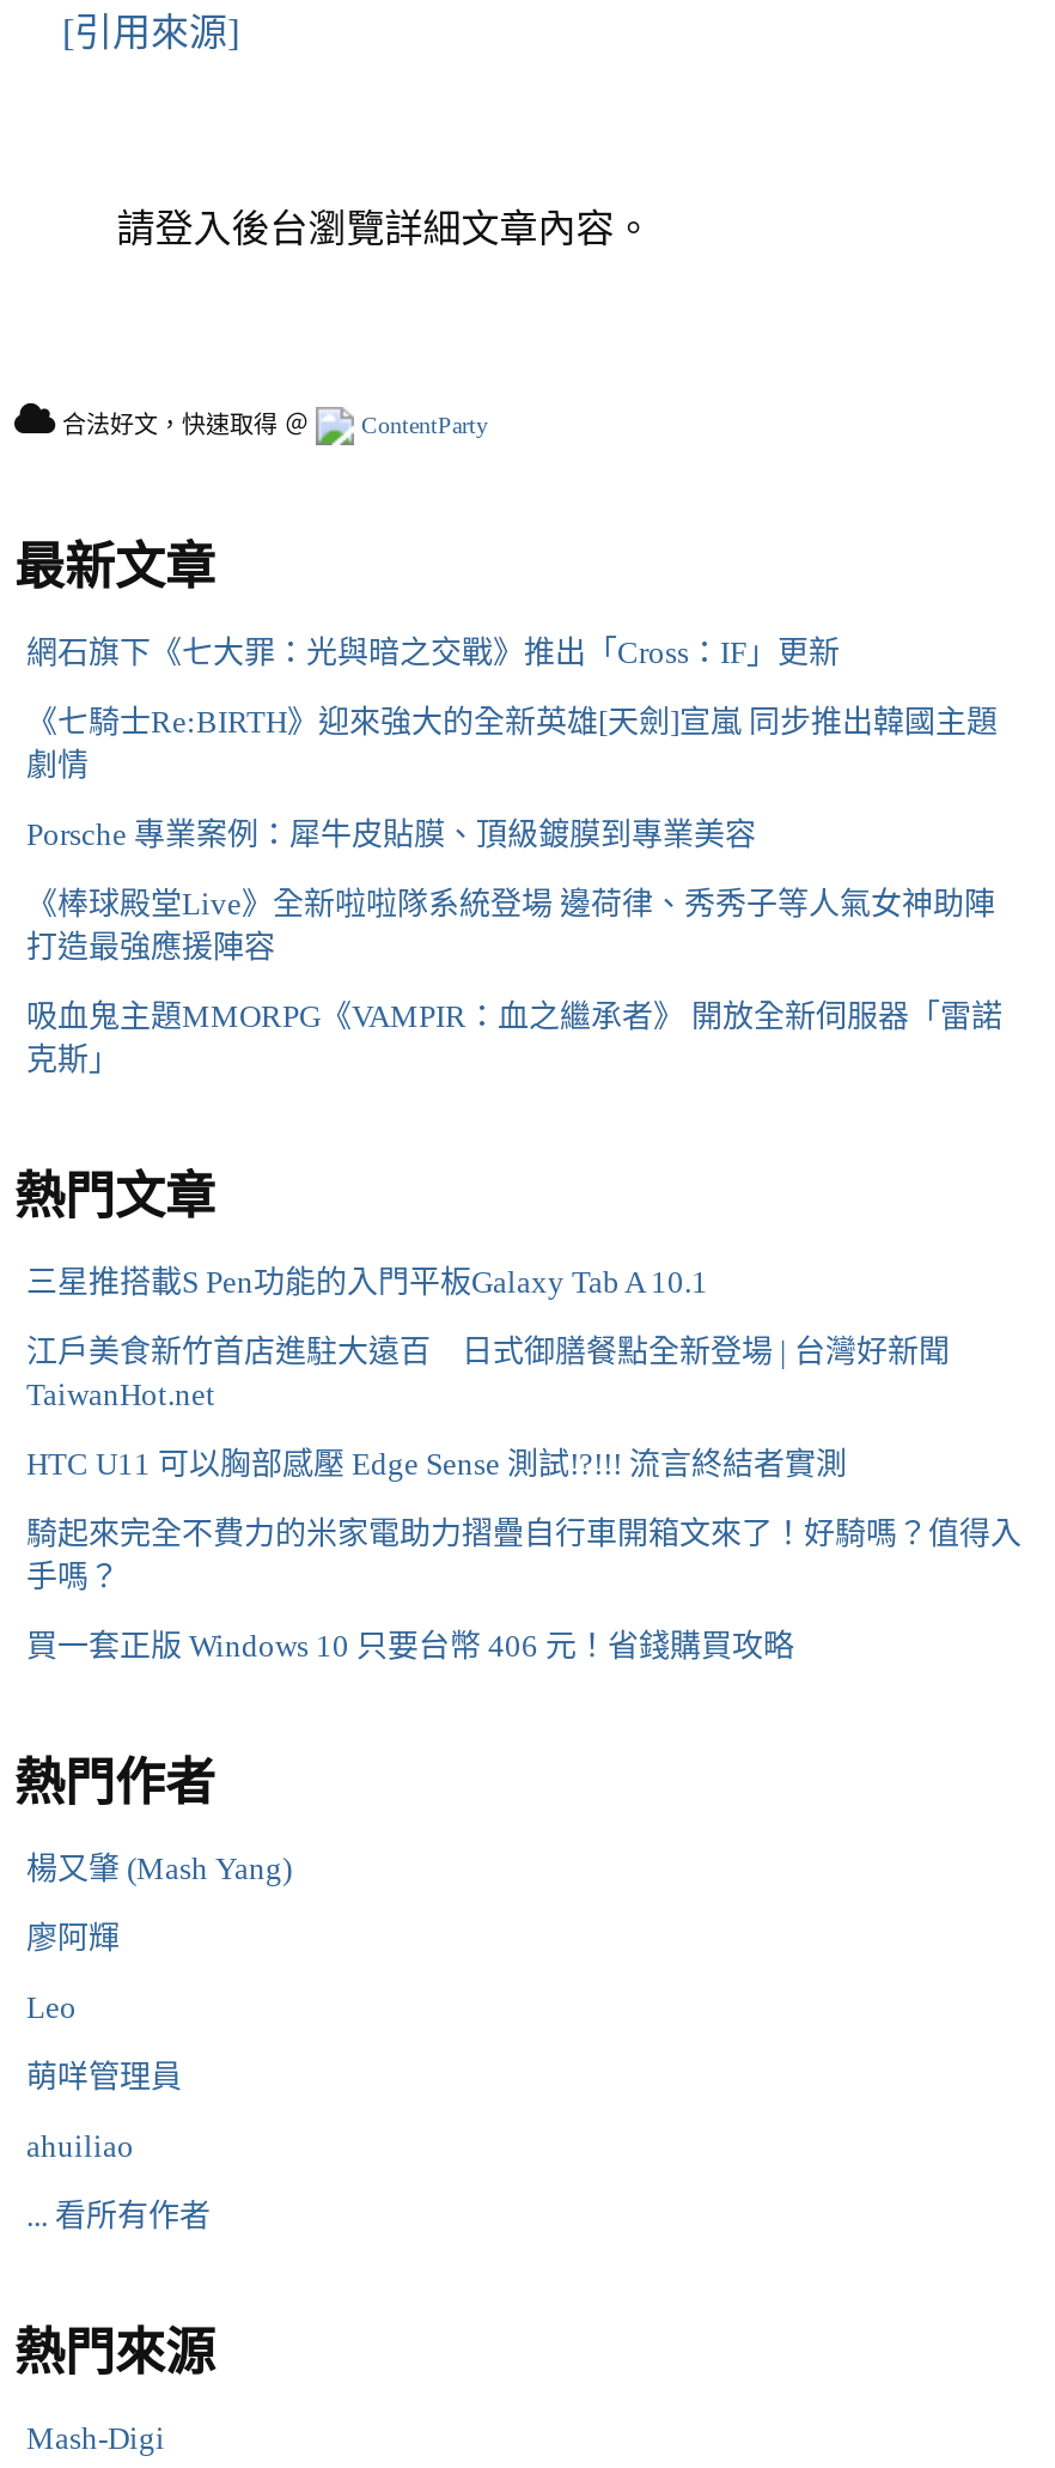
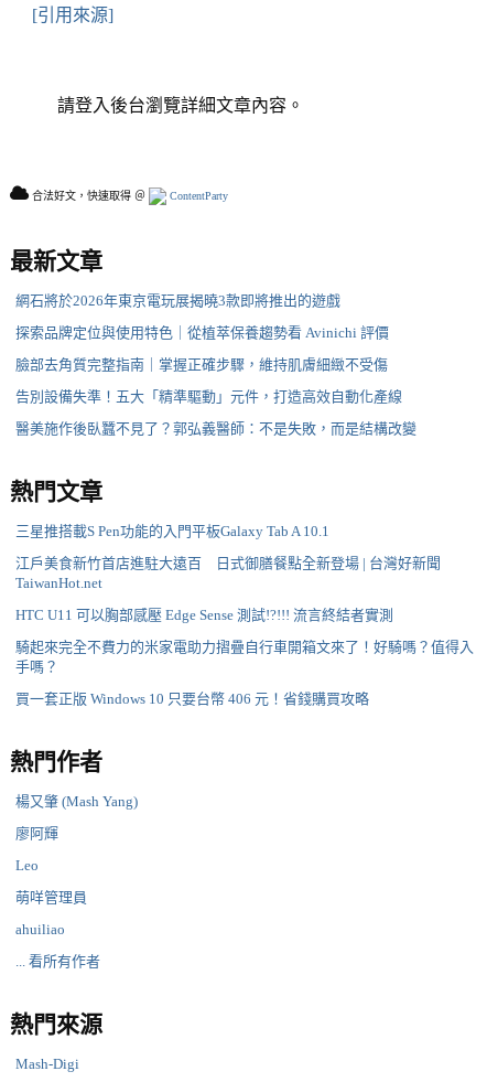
- 網石旗下《七大罪：光與暗之交戰》推出「Cross：IF」更新
+ 網石將於2026年東京電玩展揭曉3款即將推出的遊戲

- 《七騎士Re:BIRTH》迎來強大的全新英雄[天劍]宣嵐 同步推出韓國主題
- 劇情
+ 探索品牌定位與使用特色｜從植萃保養趨勢看 Avinichi 評價

- Porsche 專業案例：犀牛皮貼膜、頂級鍍膜到專業美容
+ 臉部去角質完整指南｜掌握正確步驟，維持肌膚細緻不受傷

- 《棒球殿堂Live》全新啦啦隊系統登場 邊荷律、秀秀子等人氣女神助陣
- 打造最強應援陣容
+ 告別設備失準！五大「精準驅動」元件，打造高效自動化產線

- 吸血鬼主題MMORPG《VAMPIR：血之繼承者》 開放全新伺服器「雷諾
- 克斯」
+ 醫美施作後臥蠶不見了？郭弘義醫師：不是失敗，而是結構改變
